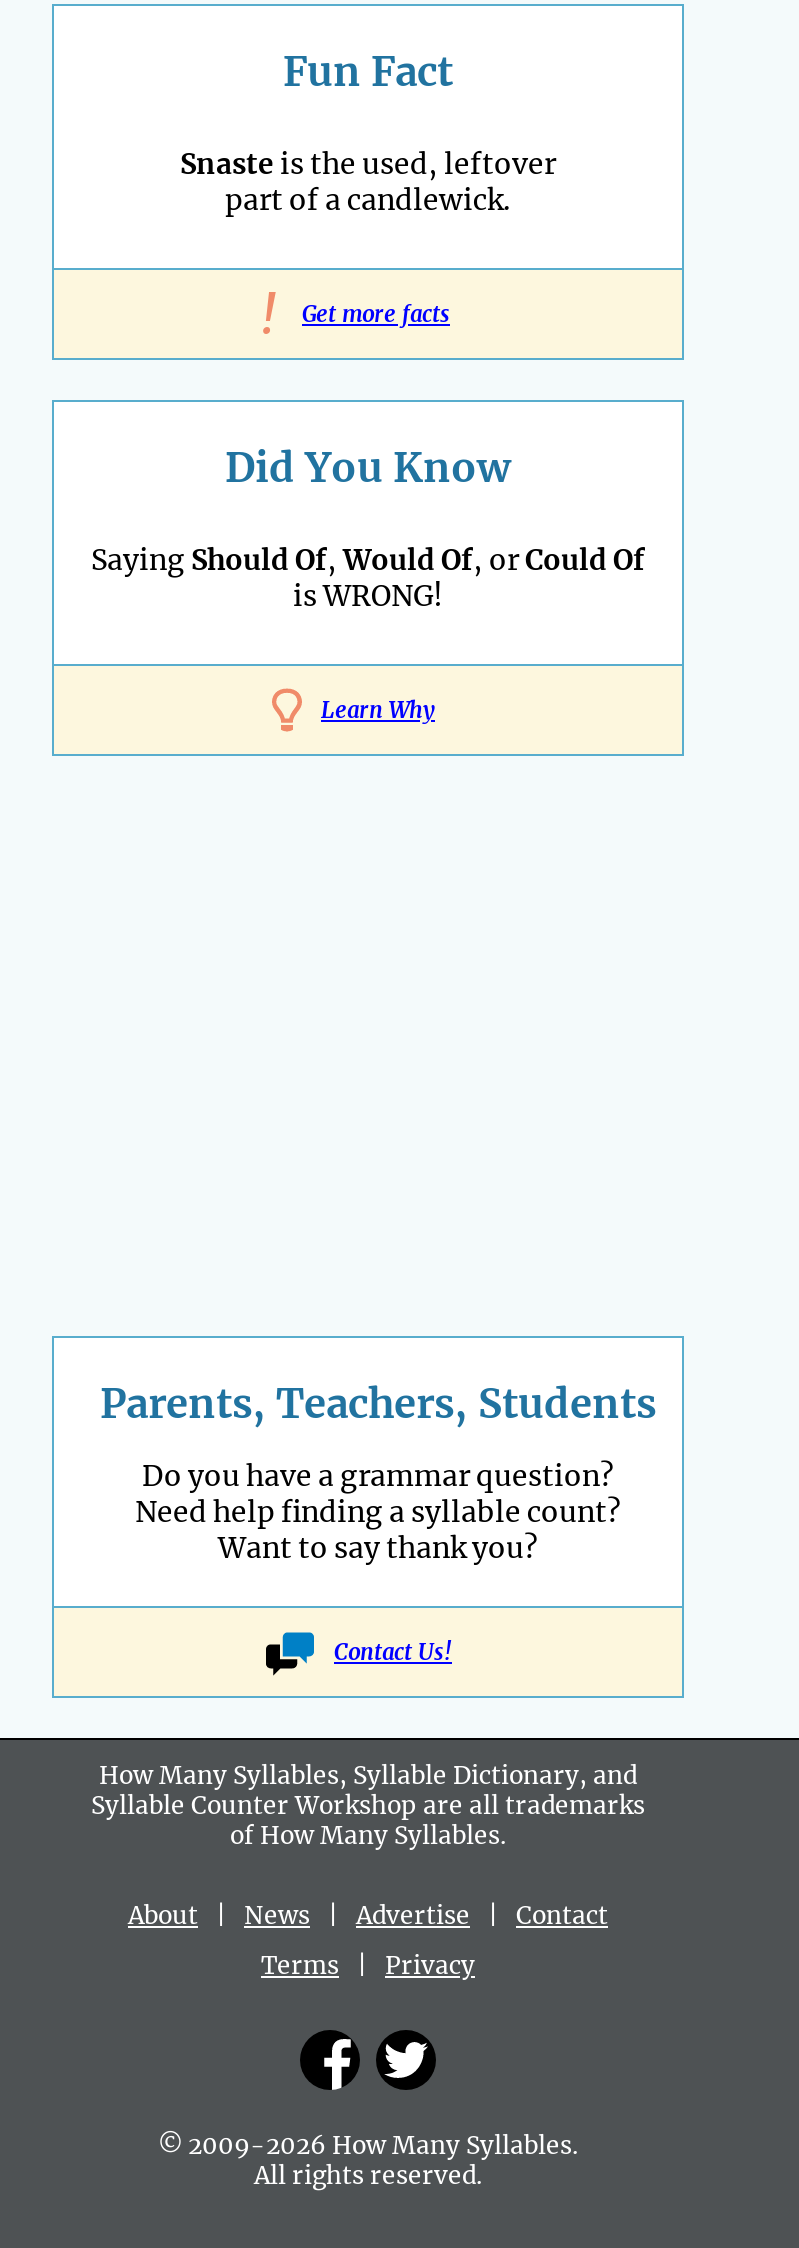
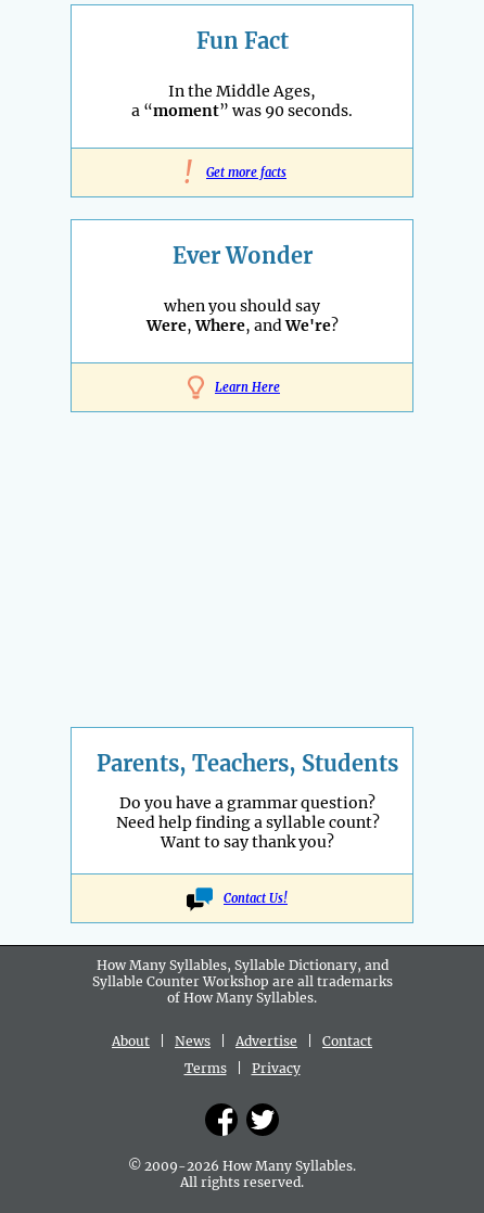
- Snaste is the used, leftover
- part of a candlewick.
+ In the Middle Ages,
+ a “moment” was 90 seconds.

- Did You Know
+ Ever Wonder

- Saying Should Of, Would Of, or Could Of
- is WRONG!
+ when you should say
+ Were, Where, and We're?

- Learn Why
+ Learn Here
